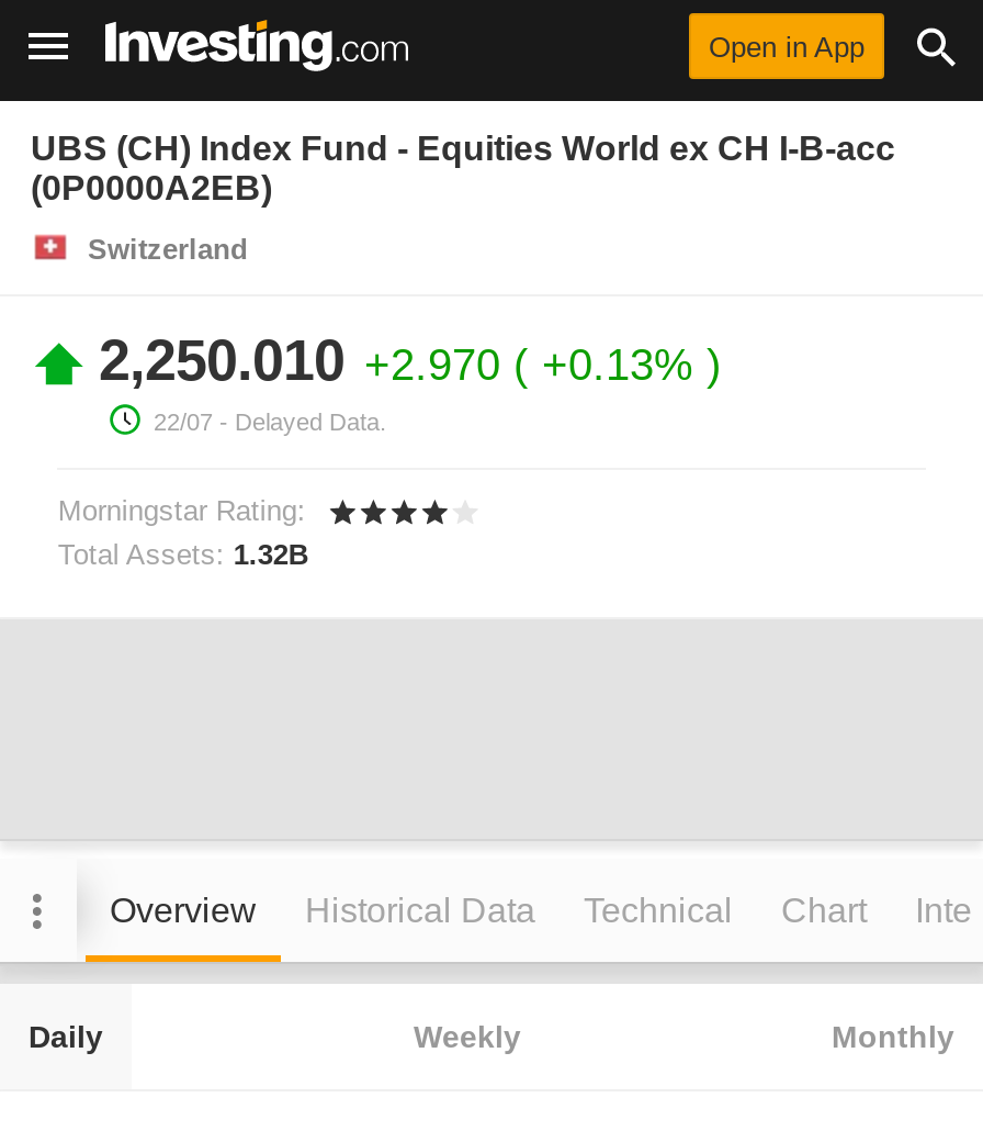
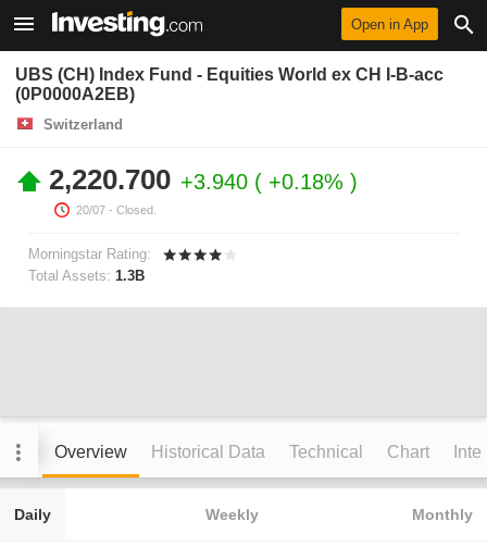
- 2,250.010 +2.970 +0.13%
- 22/07 - Delayed Data.
+ 2,220.700 +3.940 +0.18%
+ 20/07 - Closed.

- Total Assets: 1.32B
+ Total Assets: 1.3B
